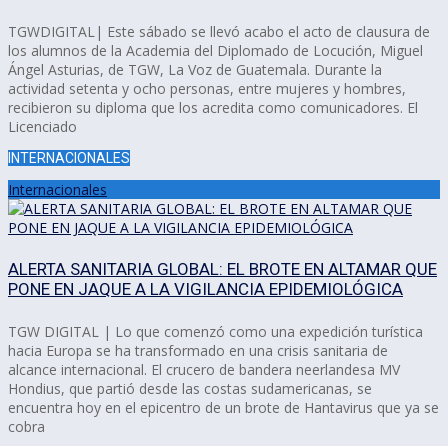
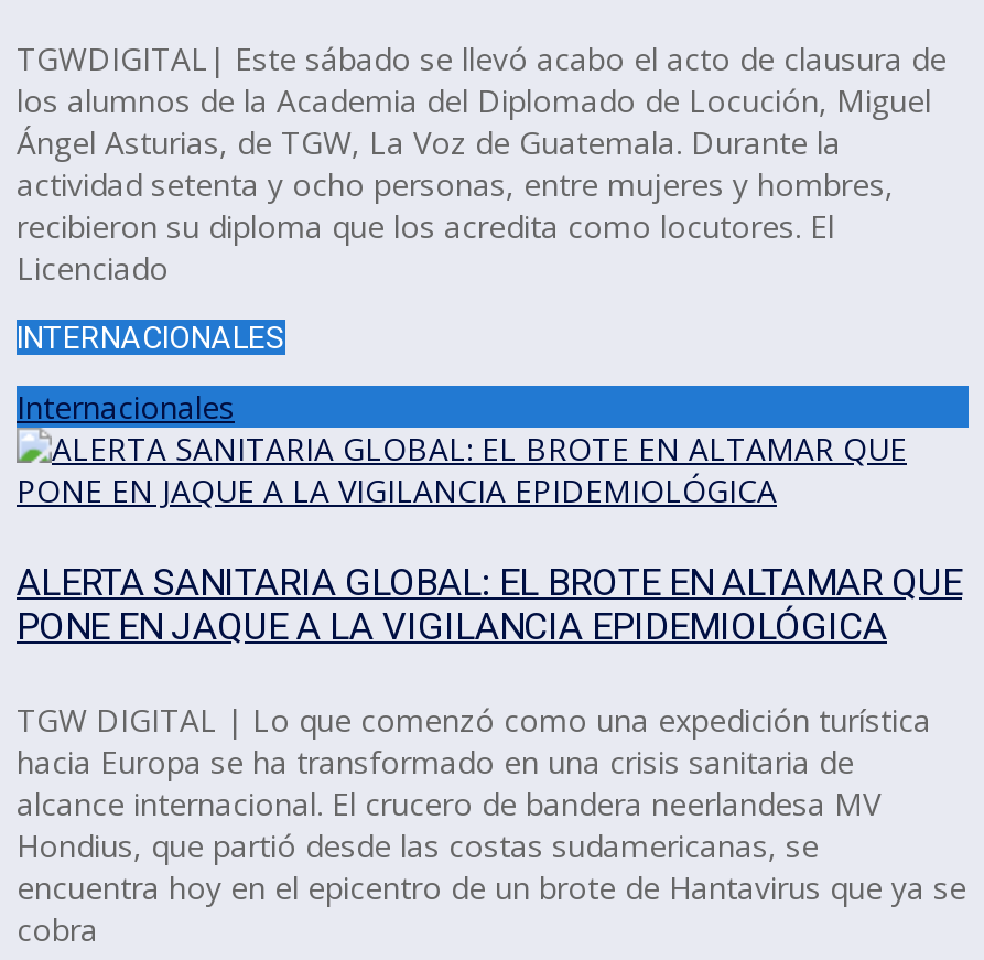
- recibieron su diploma que los acredita como comunicadores. El
+ recibieron su diploma que los acredita como locutores. El
